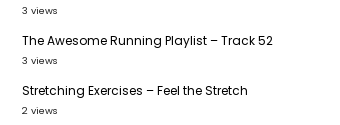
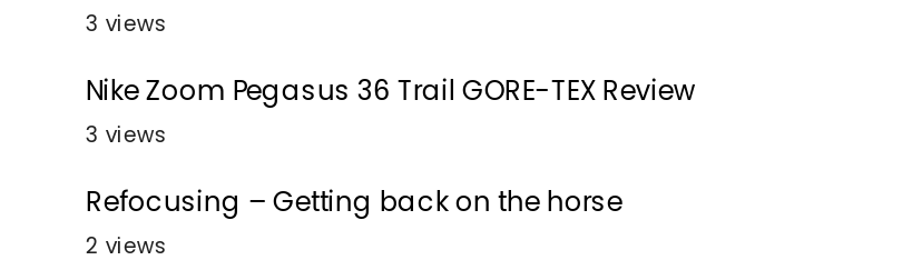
- The Awesome Running Playlist – Track 52
+ Nike Zoom Pegasus 36 Trail GORE-TEX Review

- Stretching Exercises – Feel the Stretch
+ Refocusing – Getting back on the horse
